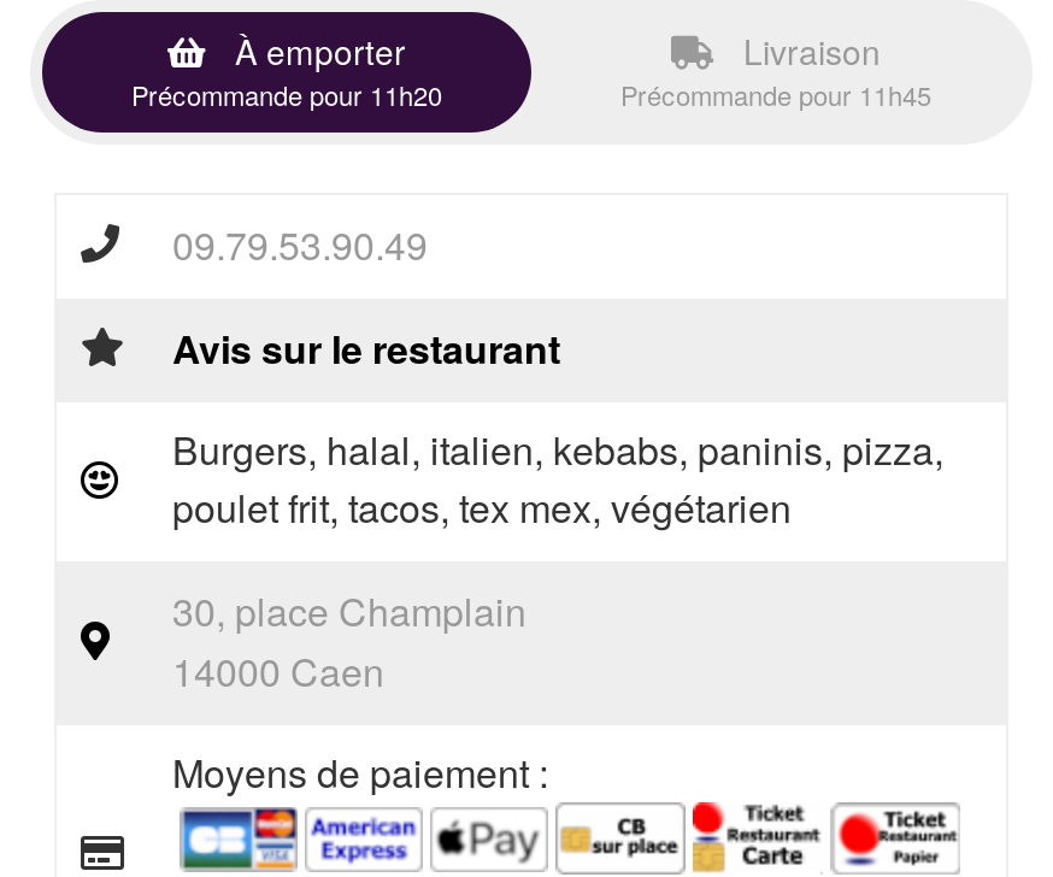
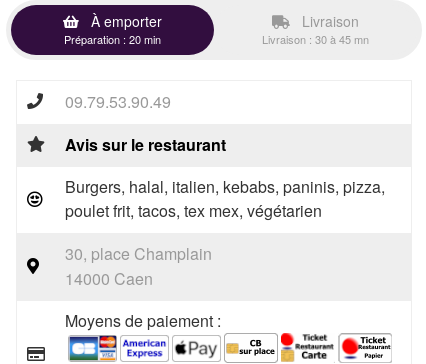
- Précommande pour 11h20
+ Préparation : 20 min

- Précommande pour 11h45
+ Livraison : 30 à 45 mn
